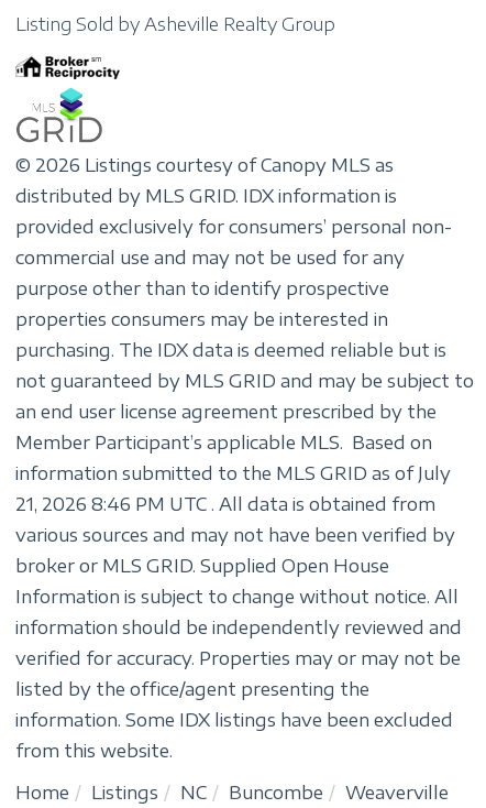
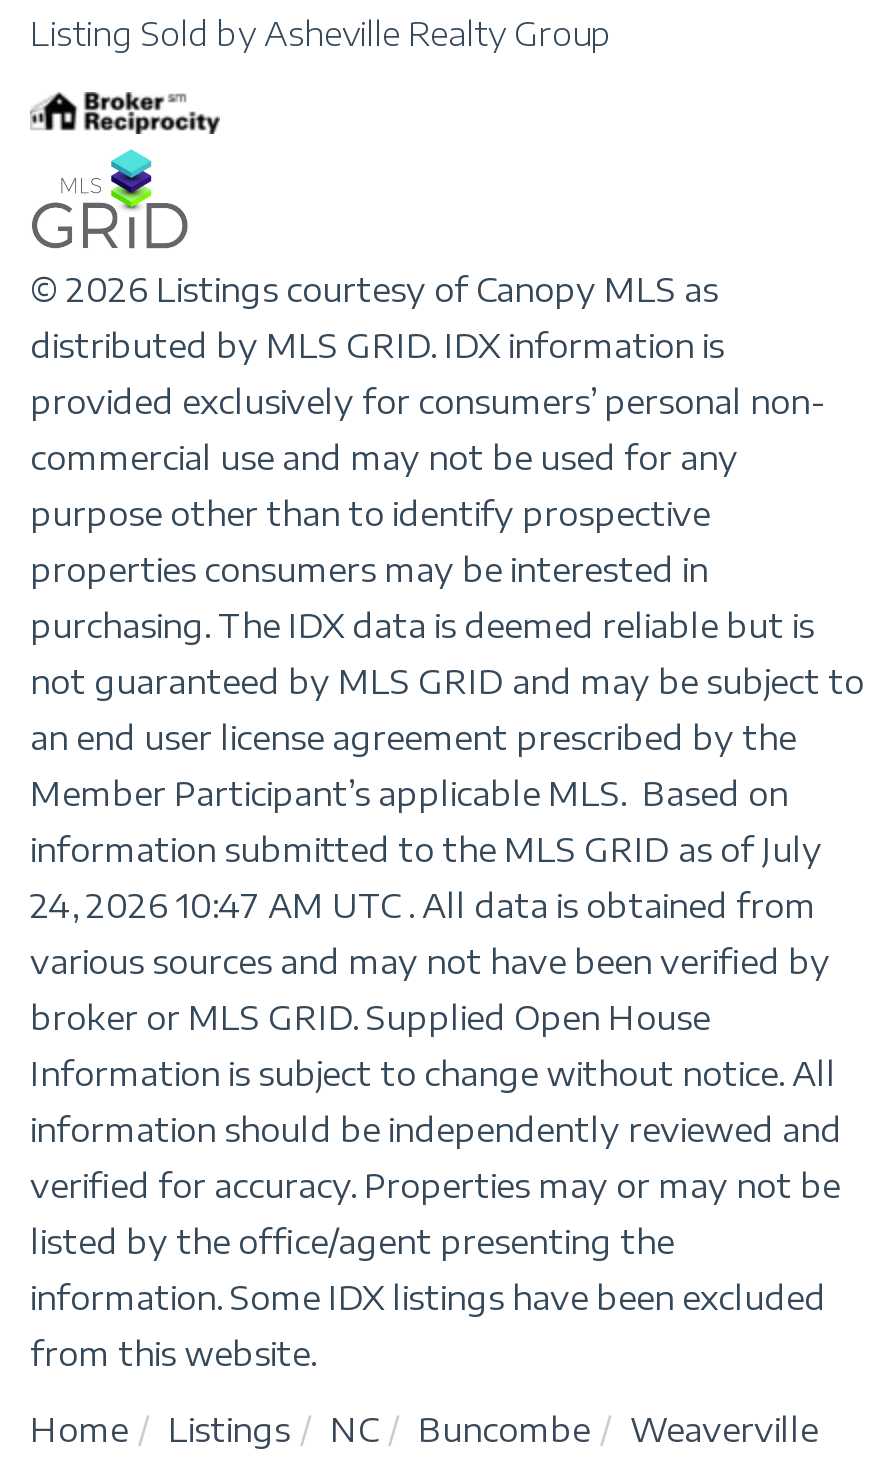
- 21, 2026 8:46 PM UTC . All data is obtained from
+ 24, 2026 10:47 AM UTC . All data is obtained from
